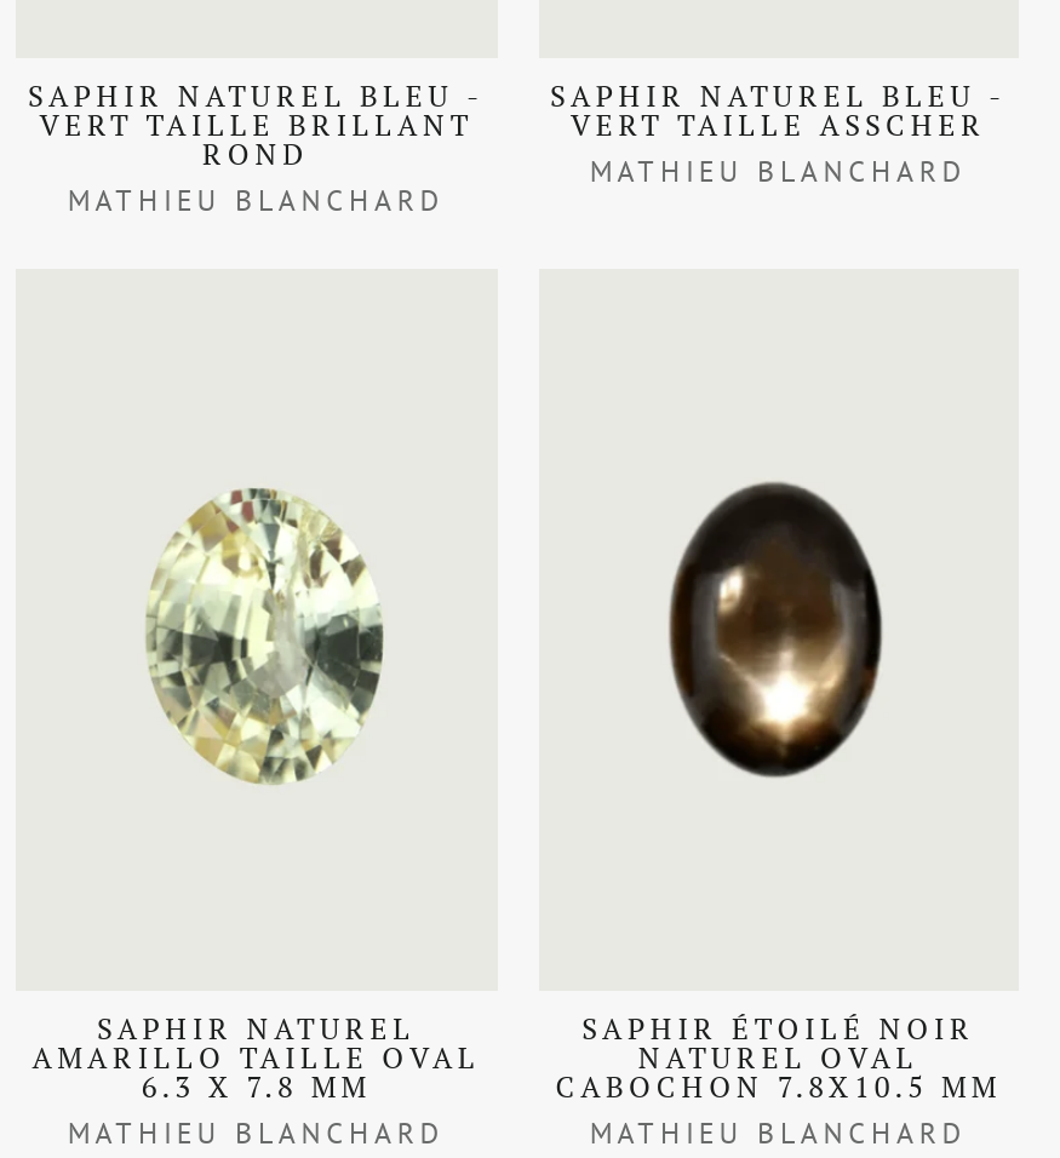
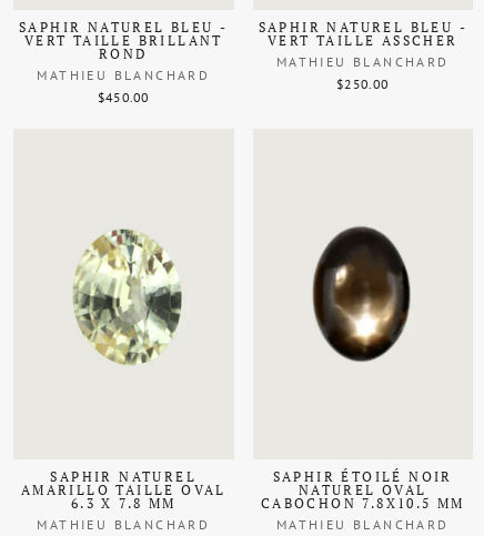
+ $450.00

+ $250.00
